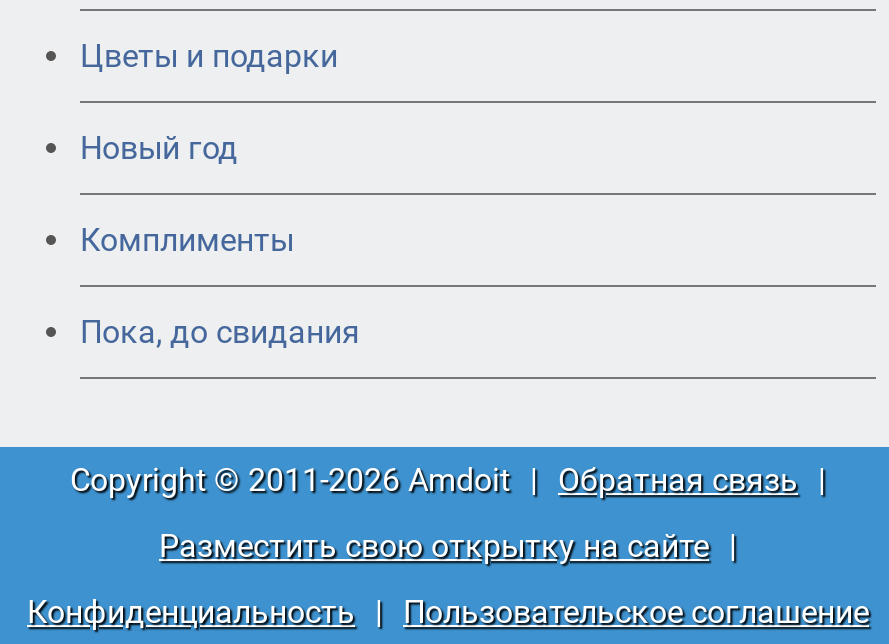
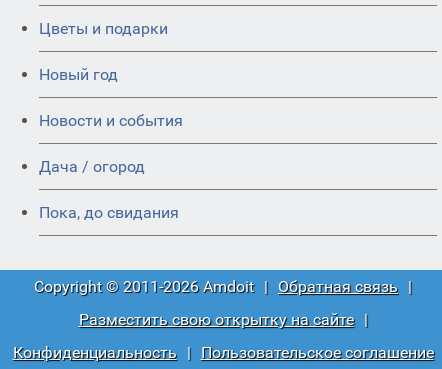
- Комплименты
+ Новости и события
+ Дача / огород
